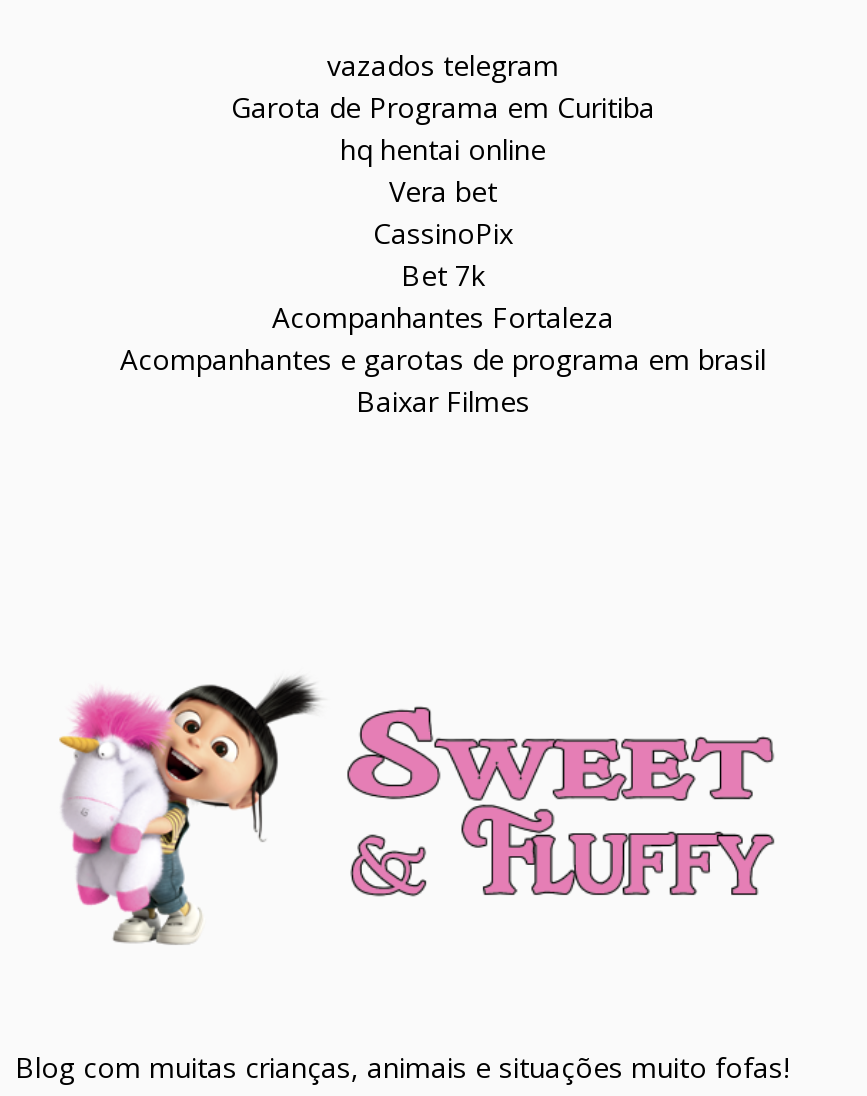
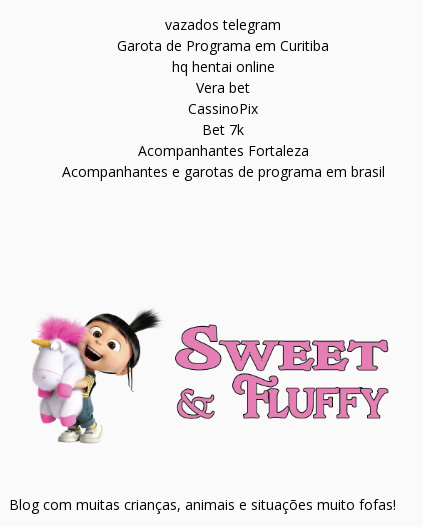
- Baixar Filmes
